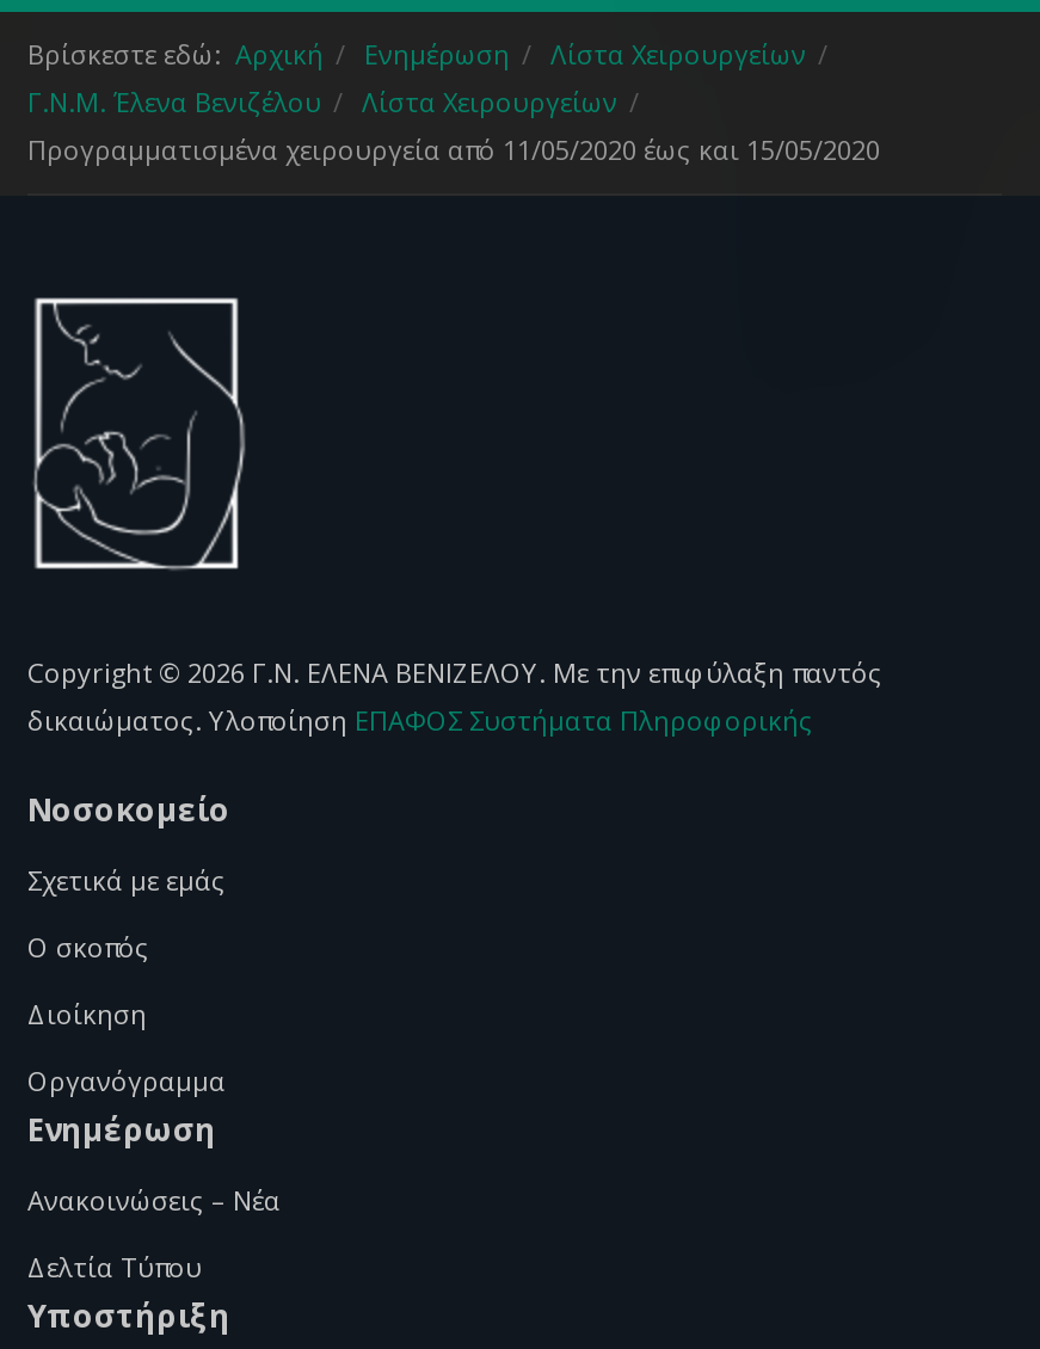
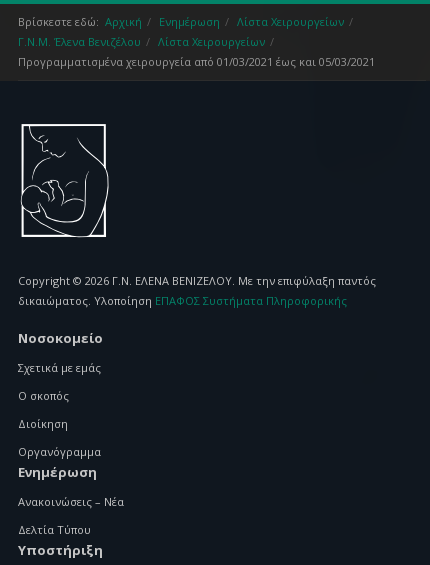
- Προγραμματισμένα χειρουργεία από 11/05/2020 έως και 15/05/2020
+ Προγραμματισμένα χειρουργεία από 01/03/2021 έως και 05/03/2021
